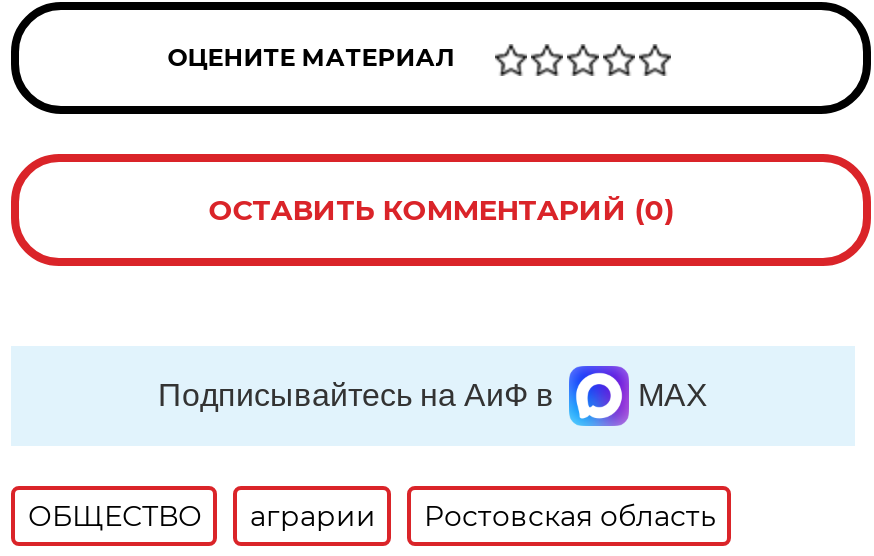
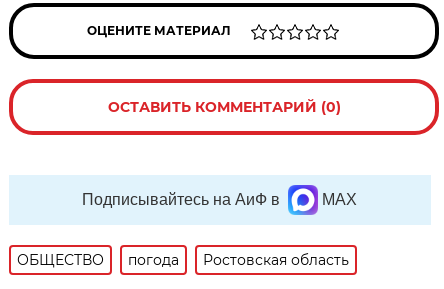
- аграрии
+ погода
